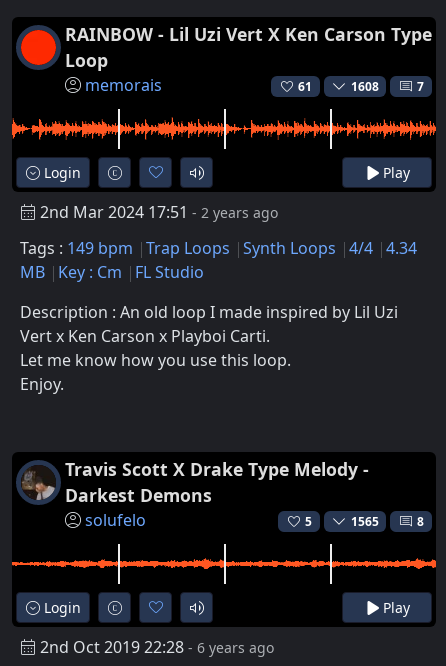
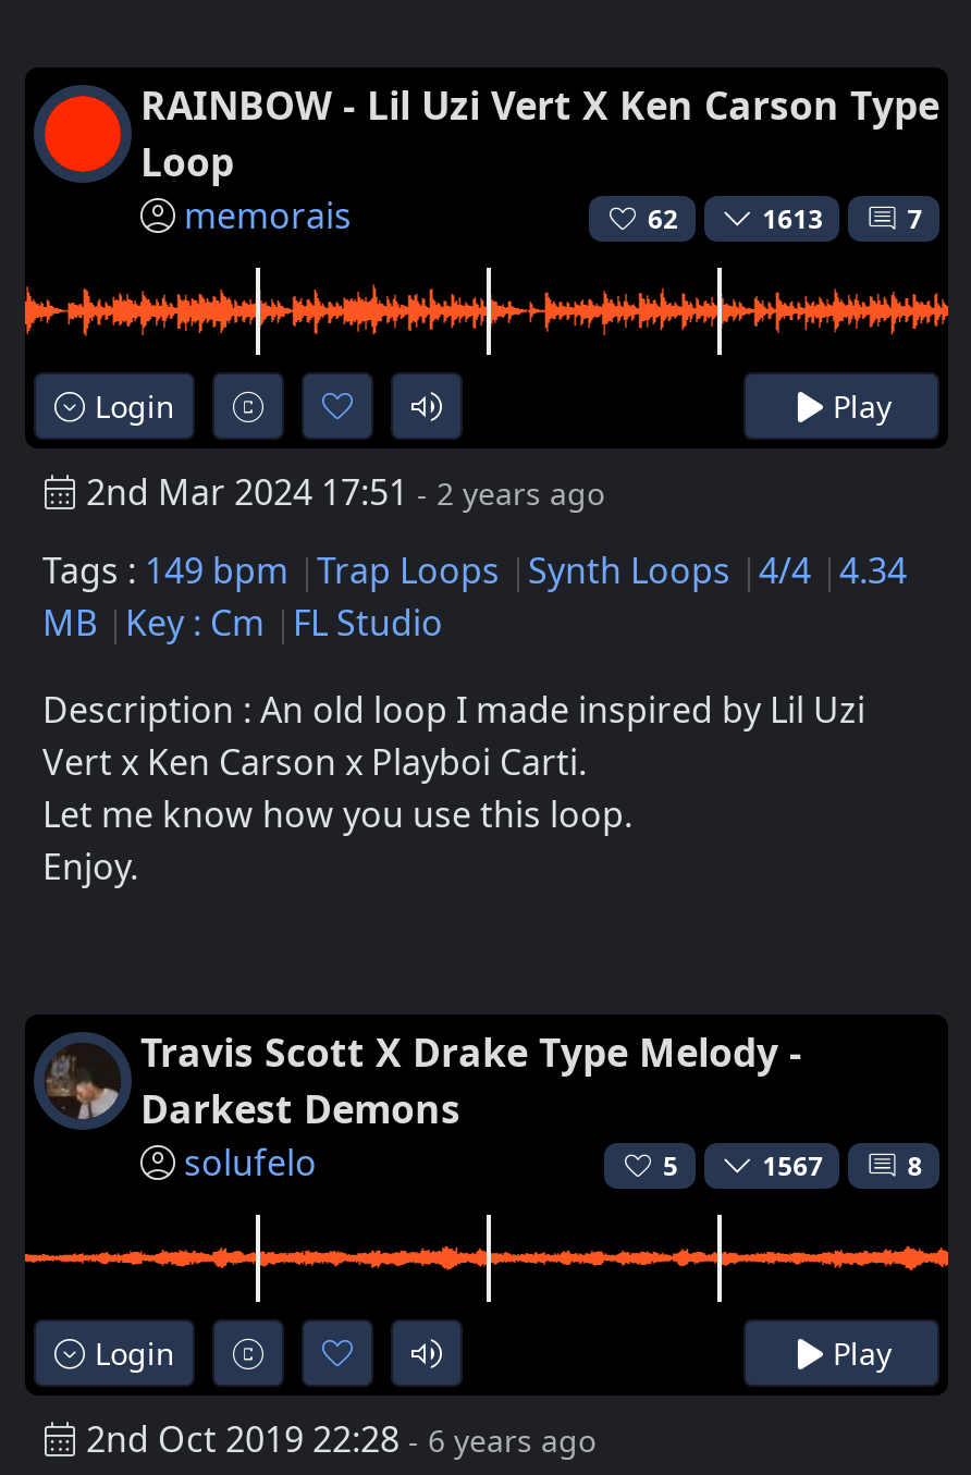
- 61
+ 62

- 1608
+ 1613

- 1565
+ 1567
